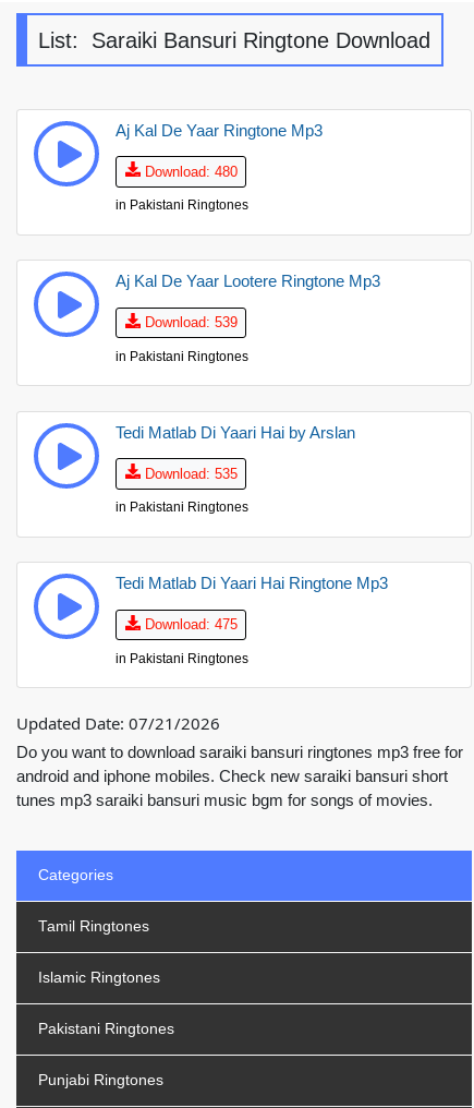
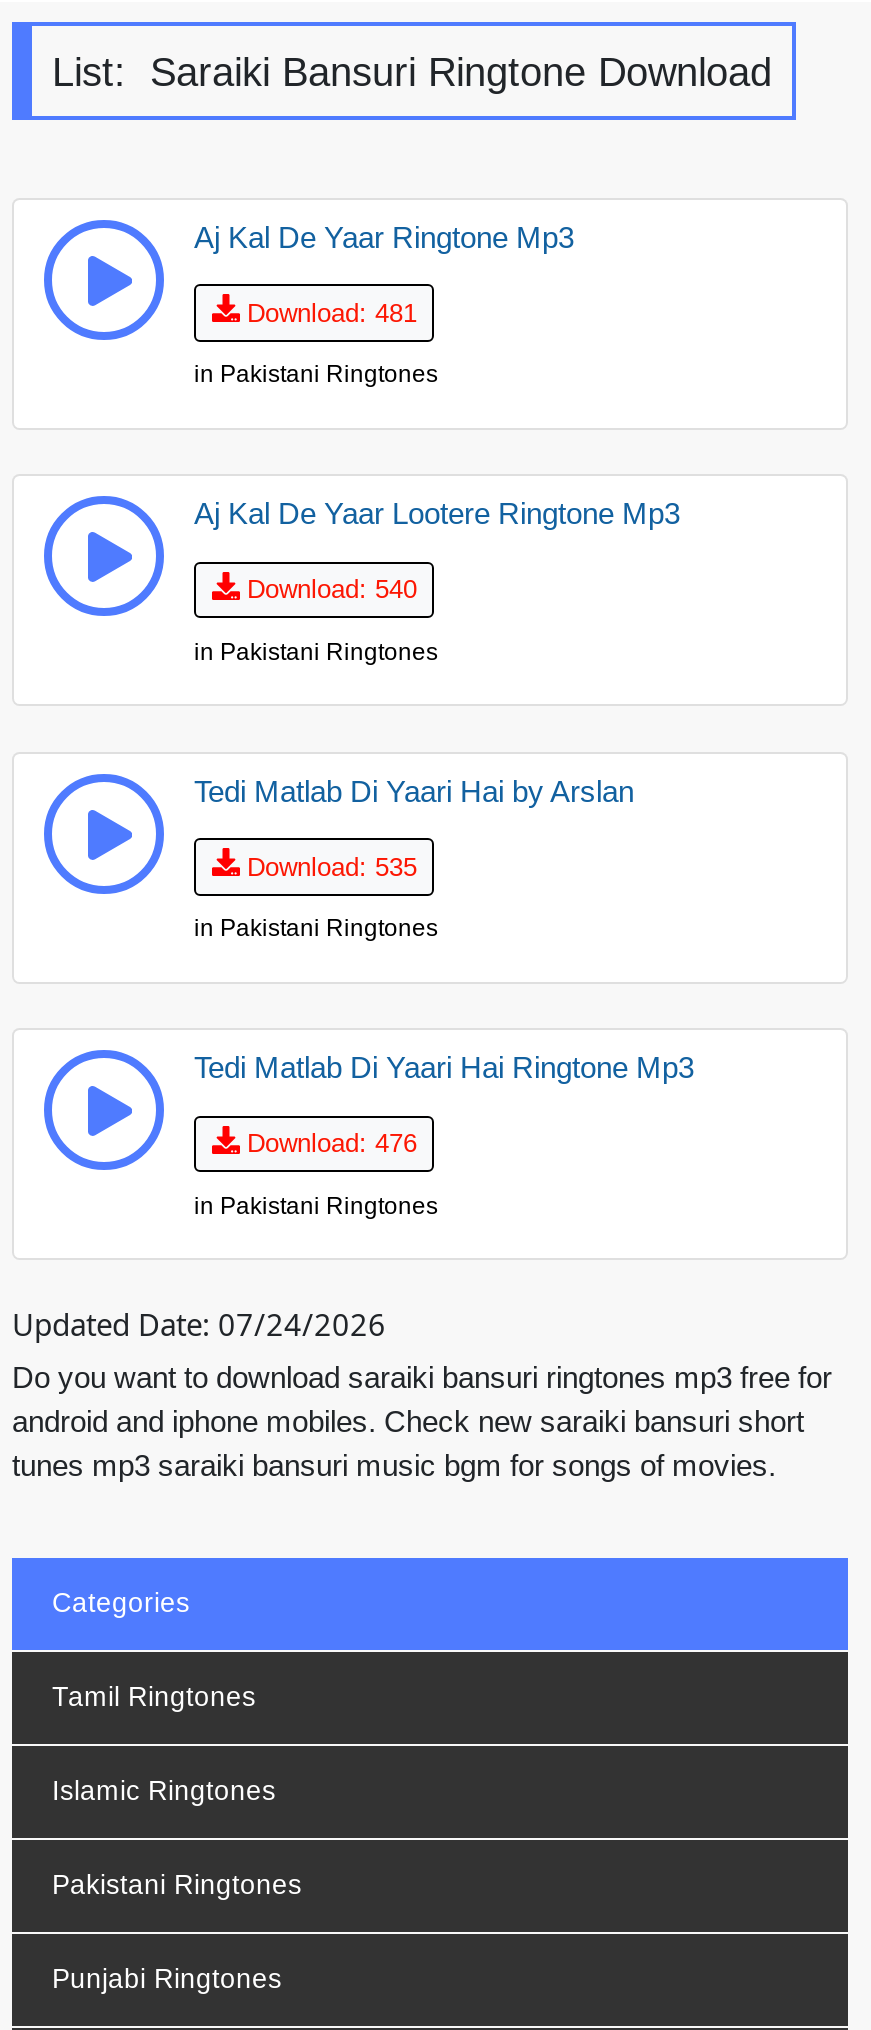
- Download: 480
+ Download: 481

- Download: 539
+ Download: 540

- Download: 475
+ Download: 476

- Updated Date: 07/21/2026
+ Updated Date: 07/24/2026
